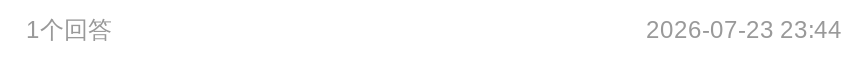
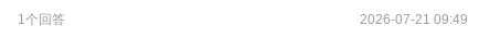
- 2026-07-23 23:44
+ 2026-07-21 09:49
